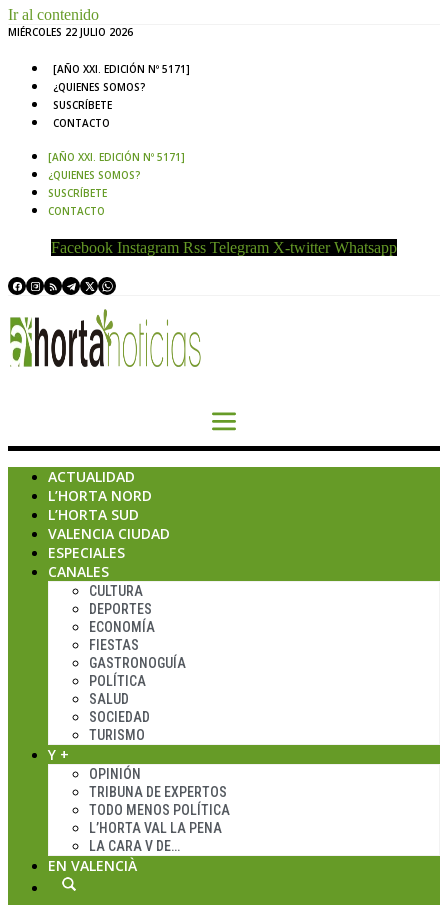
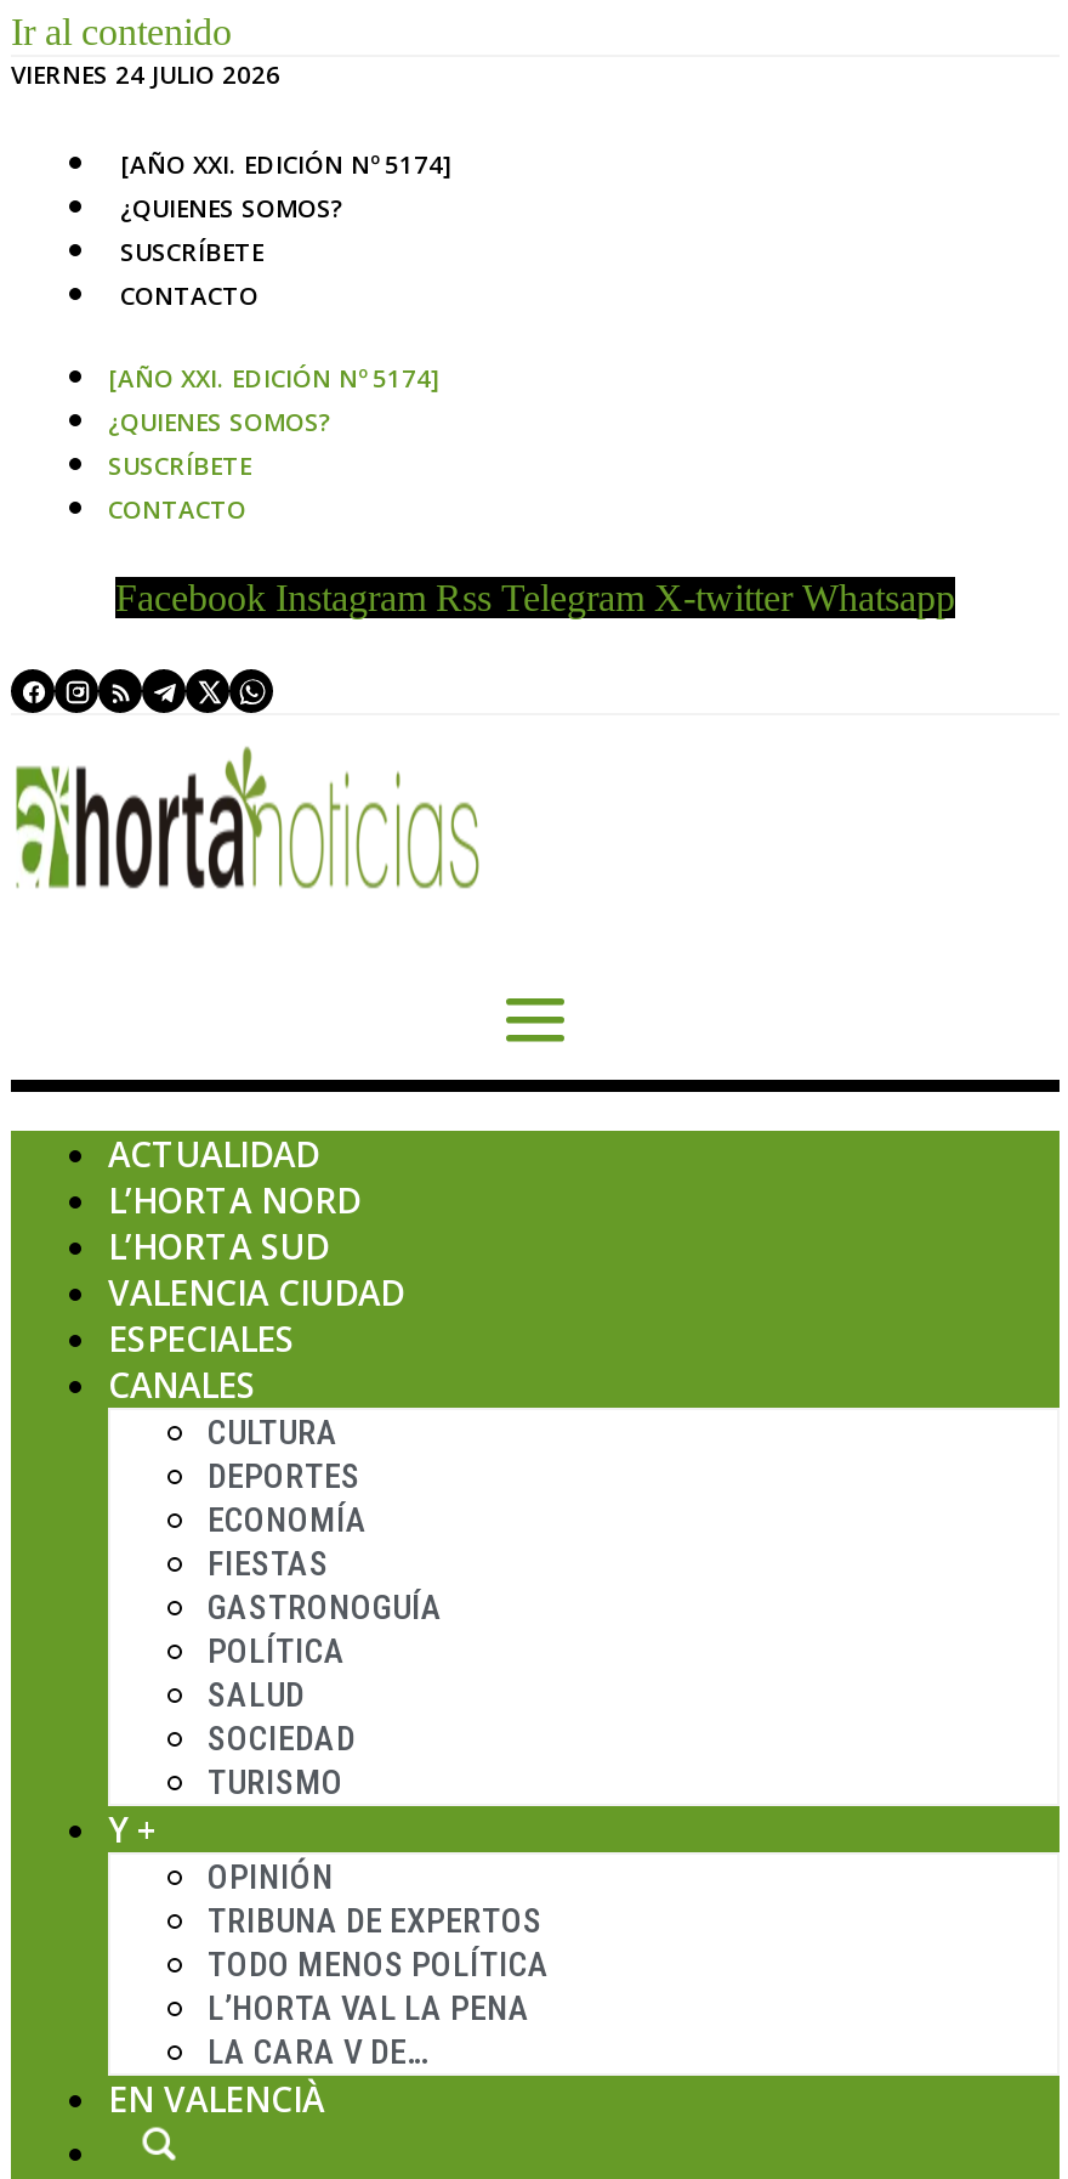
- MIÉRCOLES 22 JULIO 2026
+ VIERNES 24 JULIO 2026

- [AÑO XXI. EDICIÓN Nº 5171]
+ [AÑO XXI. EDICIÓN Nº 5174]

- [AÑO XXI. EDICIÓN Nº 5171]
+ [AÑO XXI. EDICIÓN Nº 5174]
